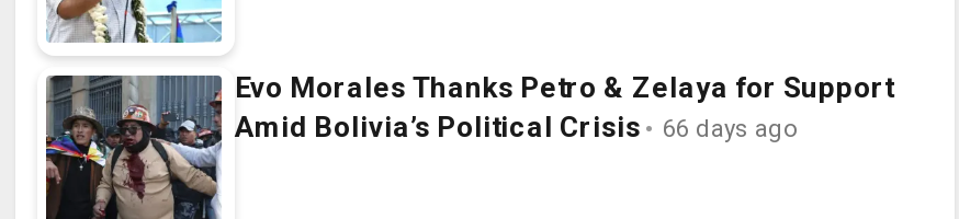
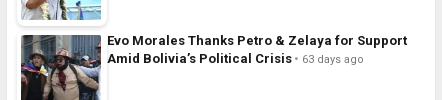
- Amid Bolivia’s Political Crisis 66 days ago
+ Amid Bolivia’s Political Crisis 63 days ago
